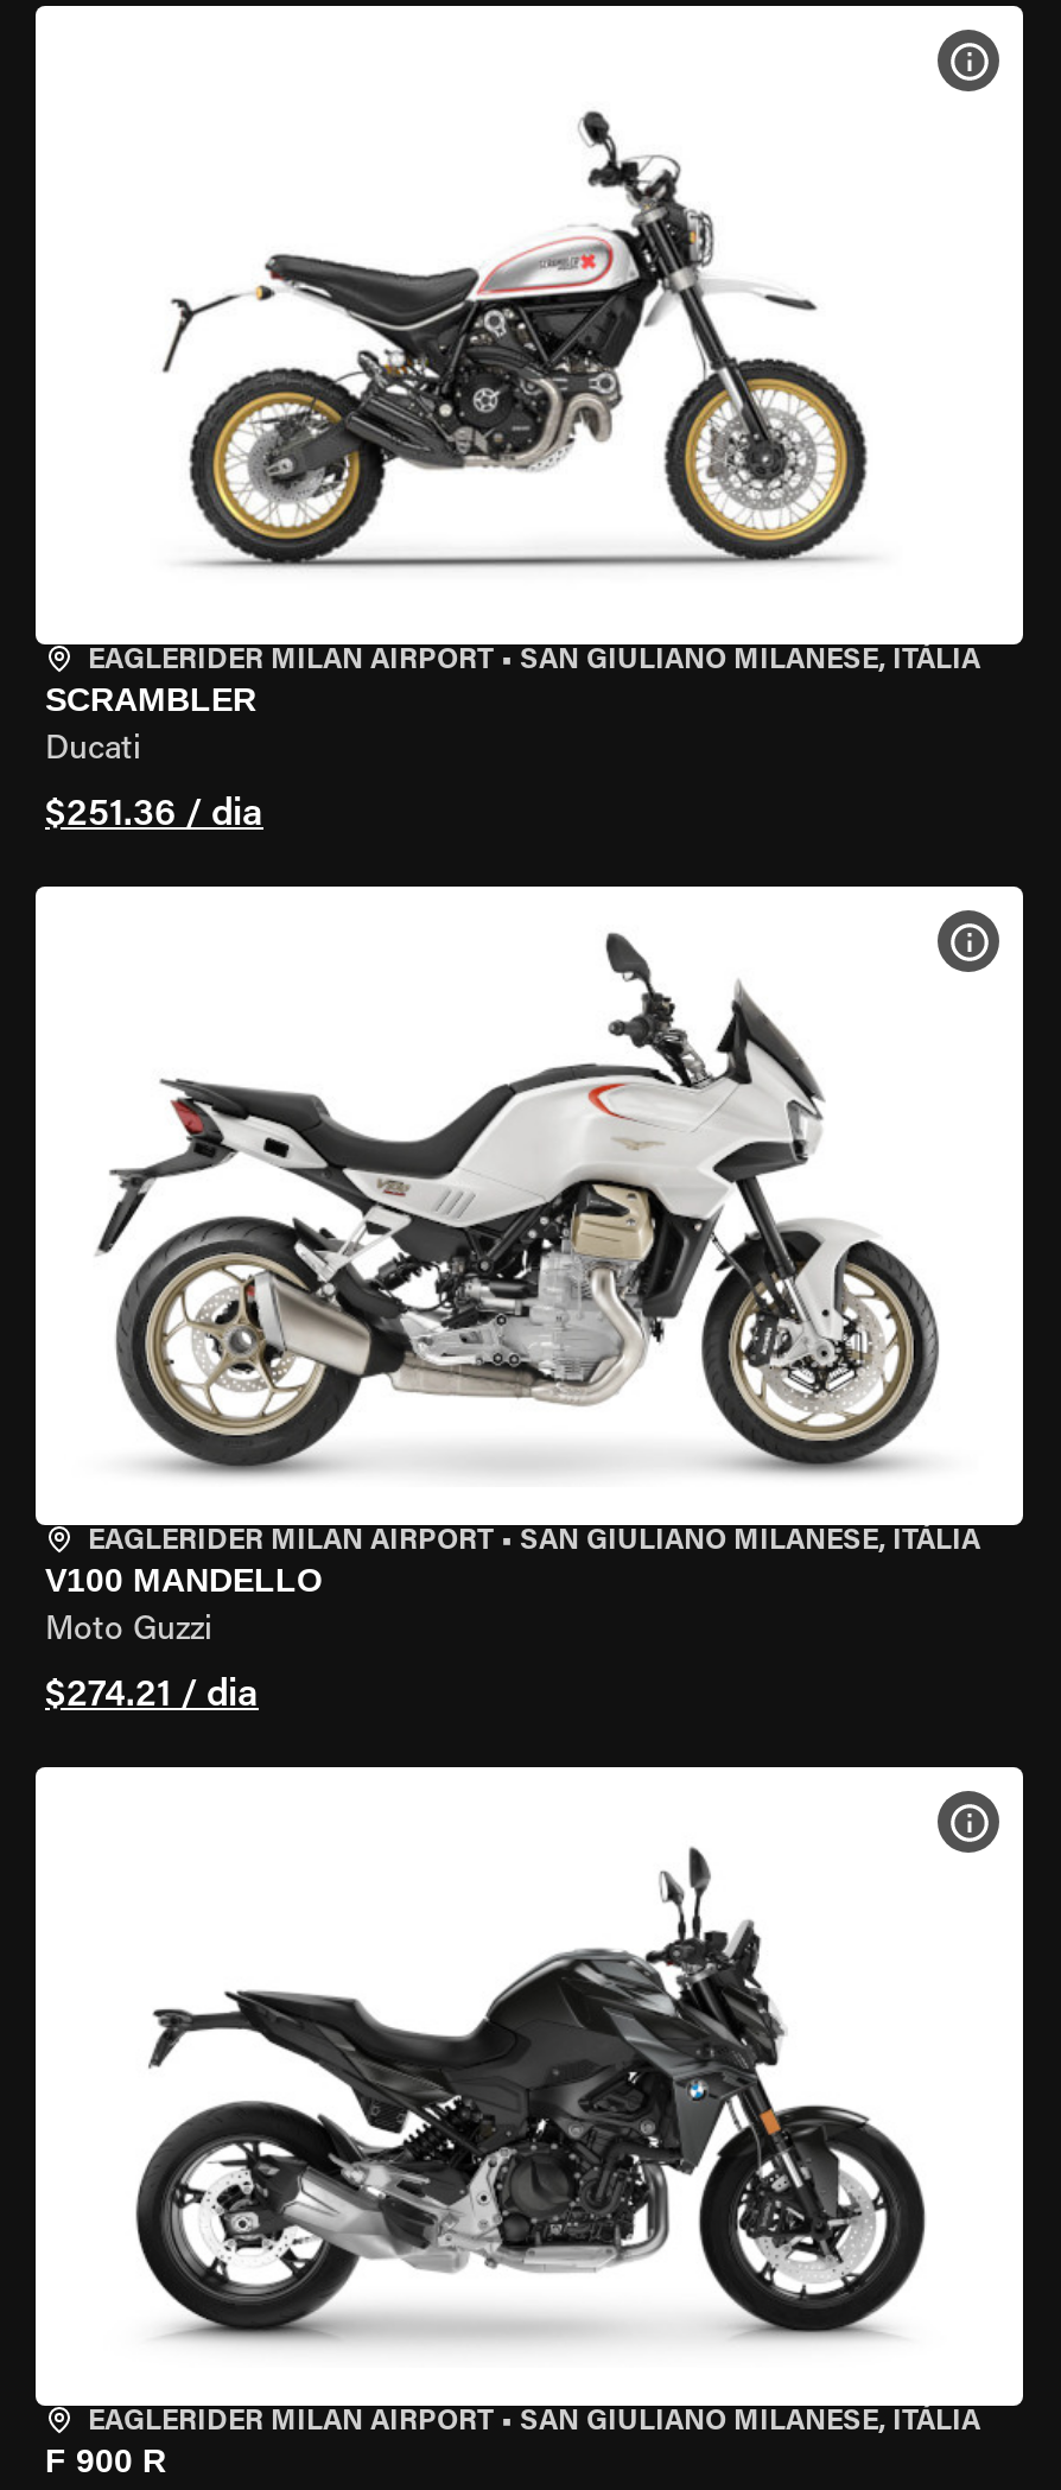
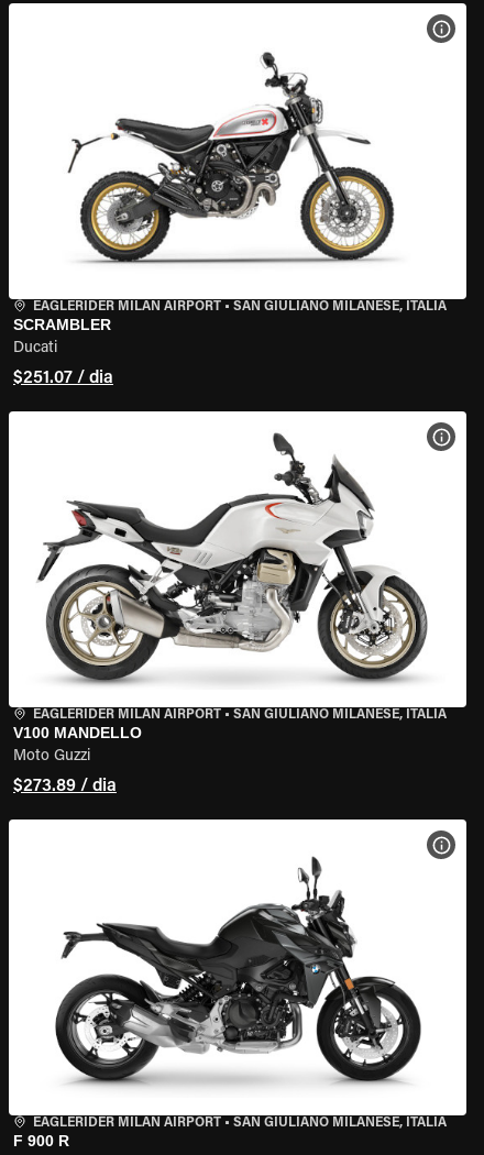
- $251.36 / dia
+ $251.07 / dia

- $274.21 / dia
+ $273.89 / dia
